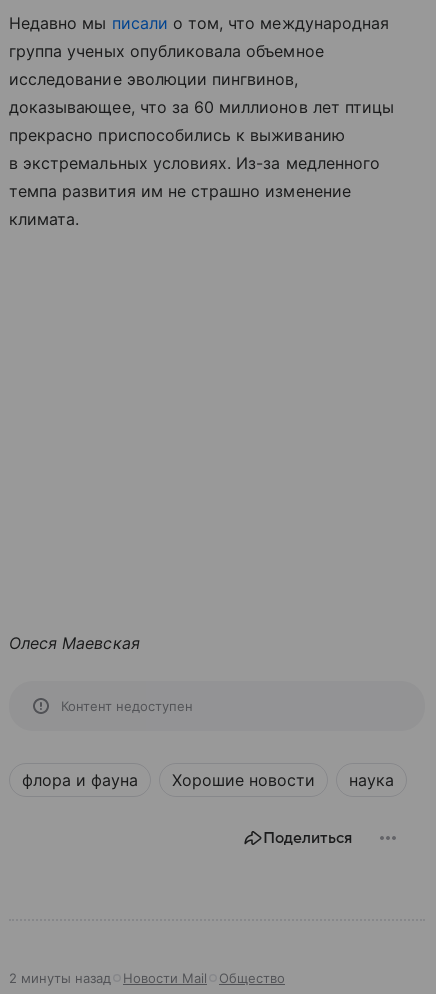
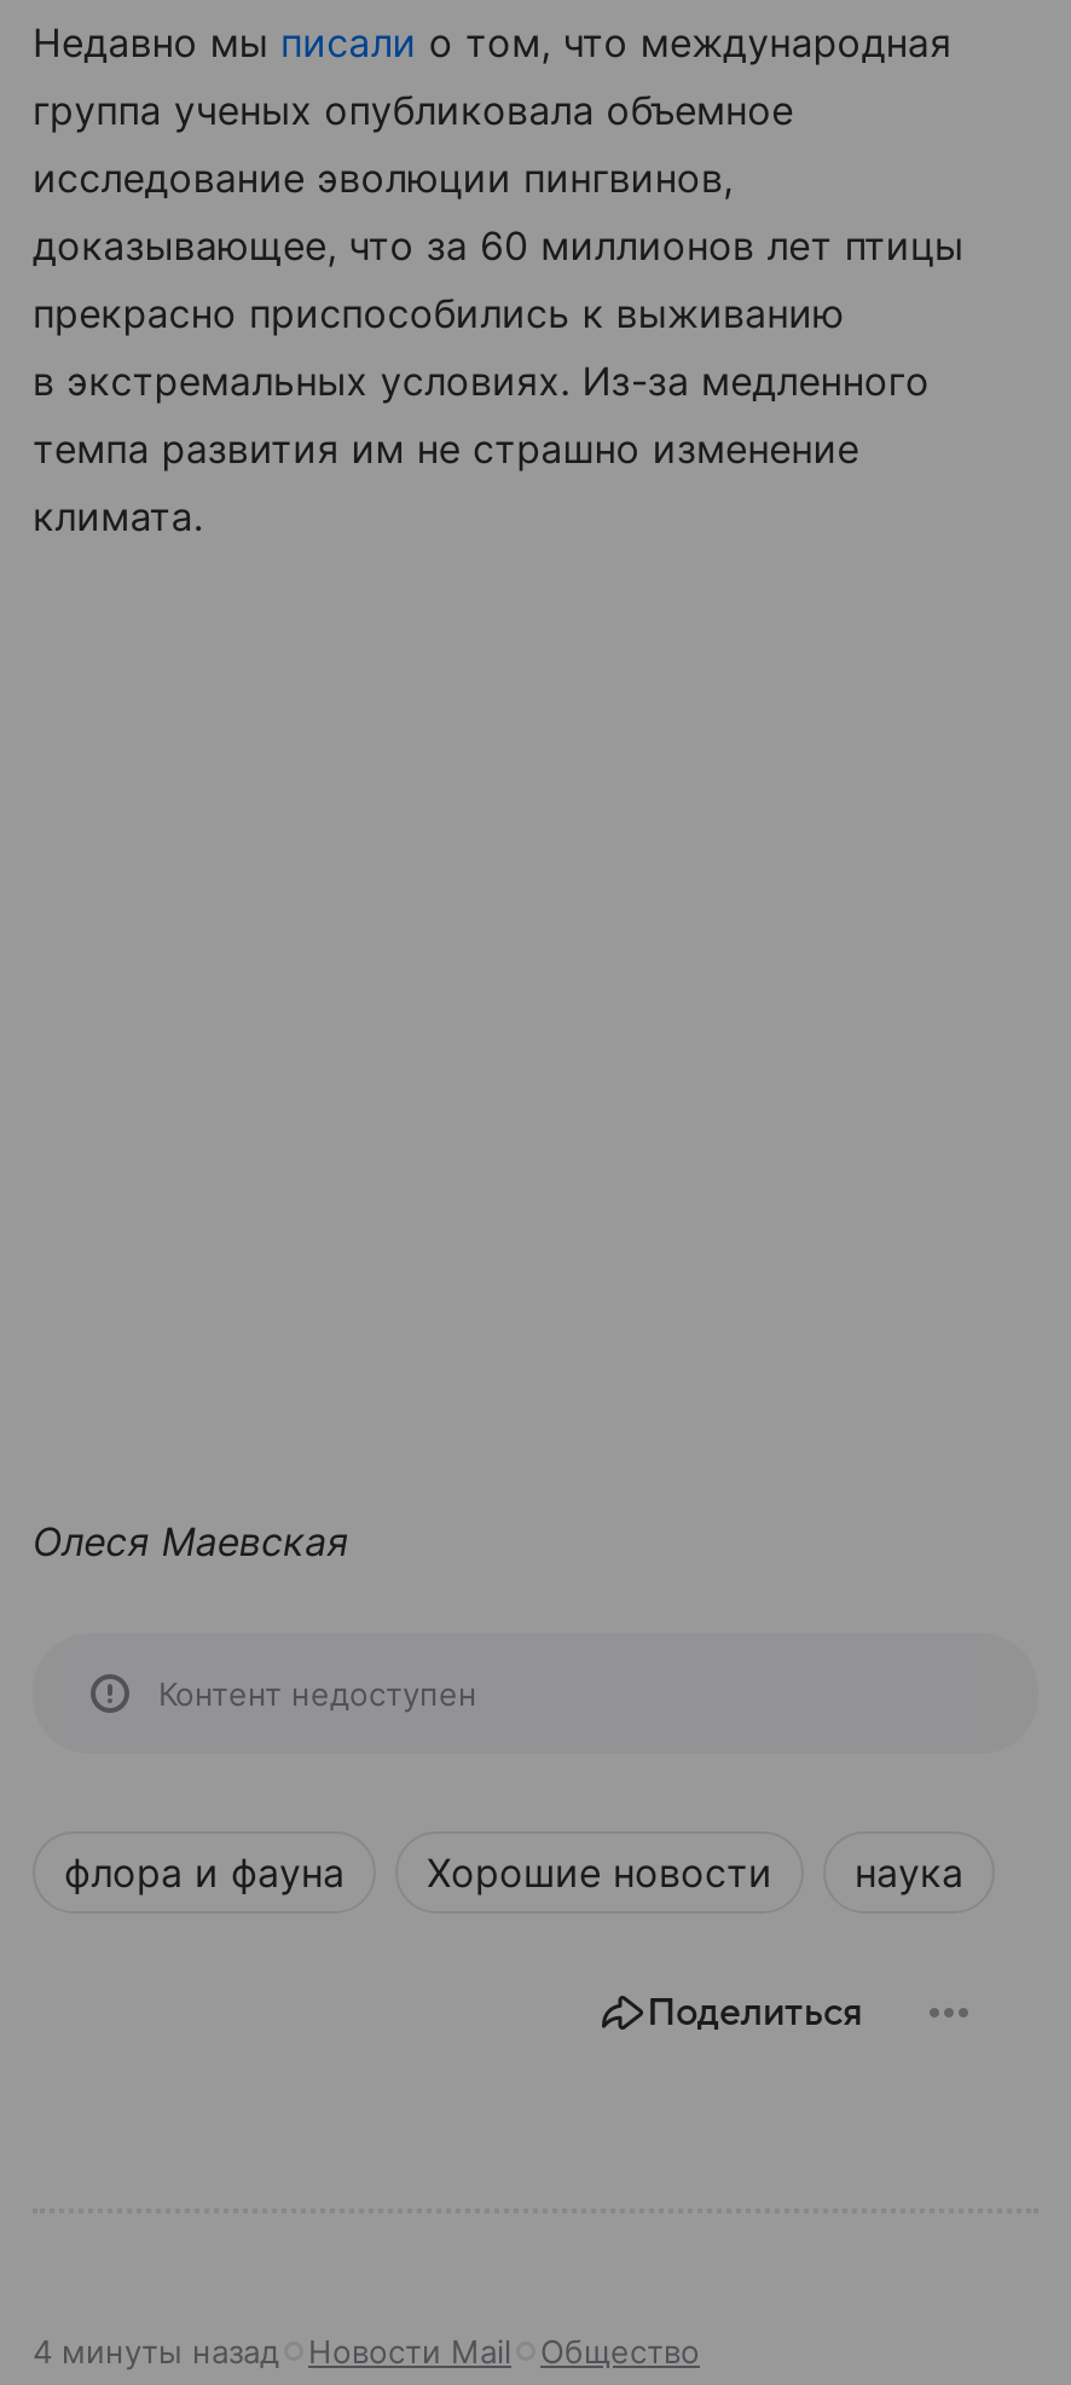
- 2 минуты назад Новости Mail Общество
+ 4 минуты назад Новости Mail Общество
